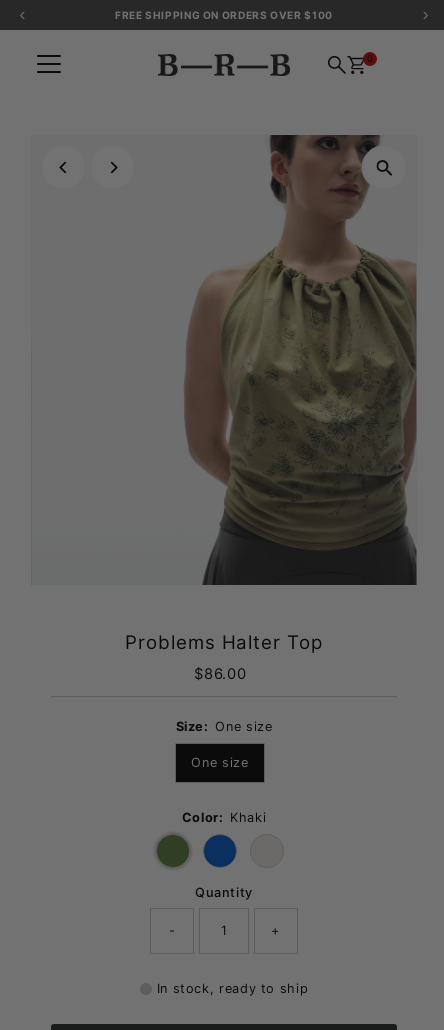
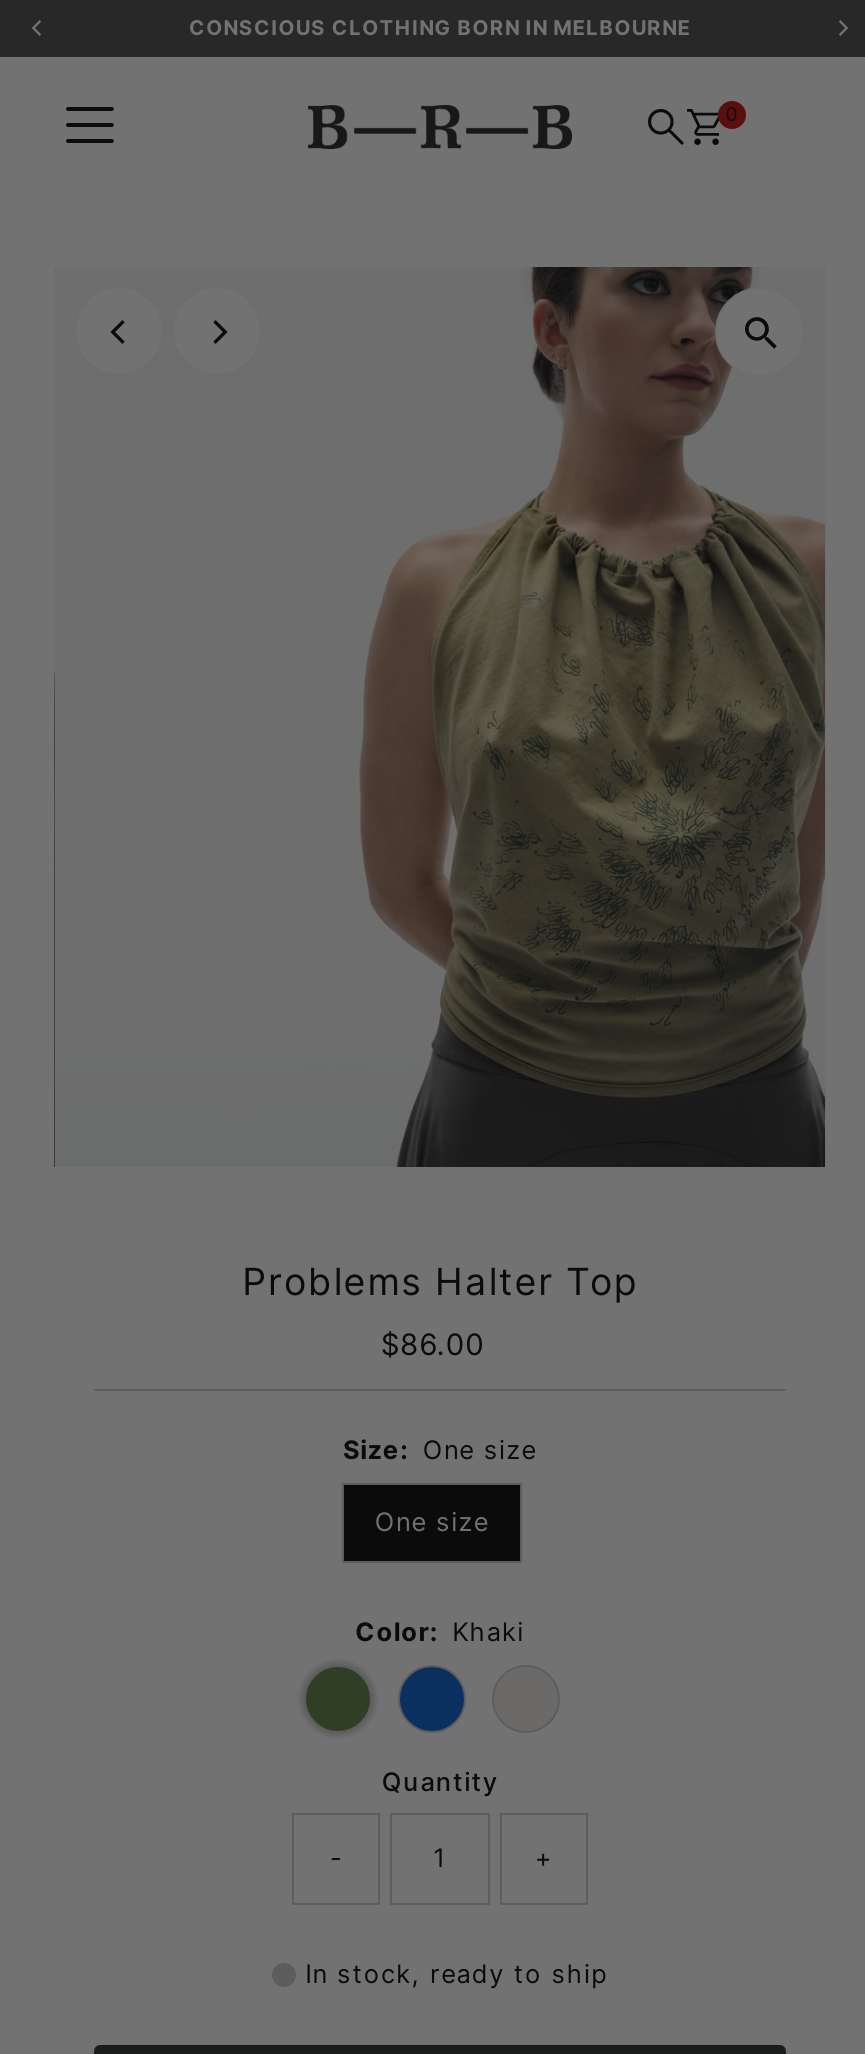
- FREE SHIPPING ON ORDERS OVER $100
+ CONSCIOUS CLOTHING BORN IN MELBOURNE
